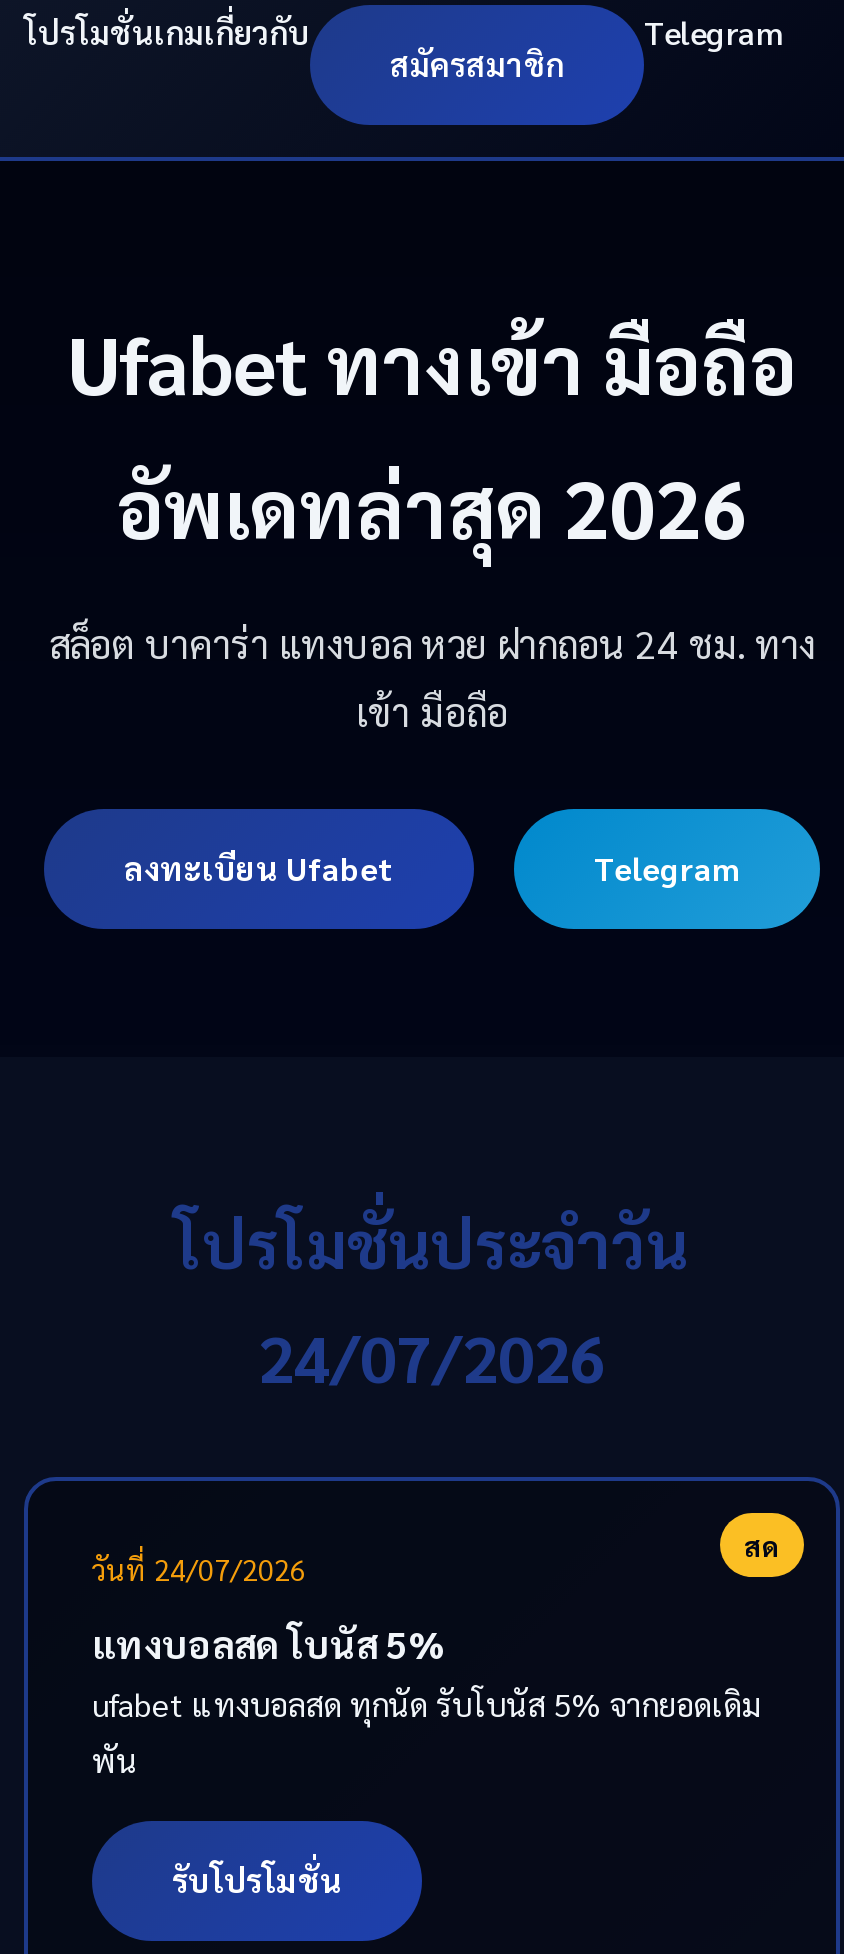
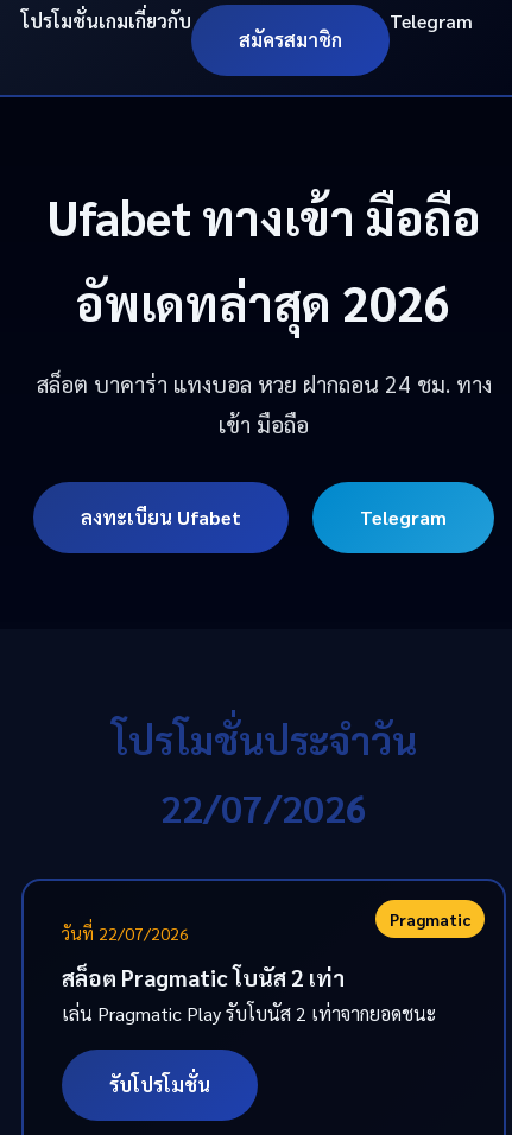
- 24/07/2026
+ 22/07/2026

- สด
- วันที่ 24/07/2026
+ Pragmatic
+ วันที่ 22/07/2026

- แทงบอลสด โบนัส 5%
- ufabet แทงบอลสด ทุกนัด รับโบนัส 5% จากยอดเดิม
- พัน
+ สล็อต Pragmatic โบนัส 2 เท่า
+ เล่น Pragmatic Play รับโบนัส 2 เท่าจากยอดชนะ
